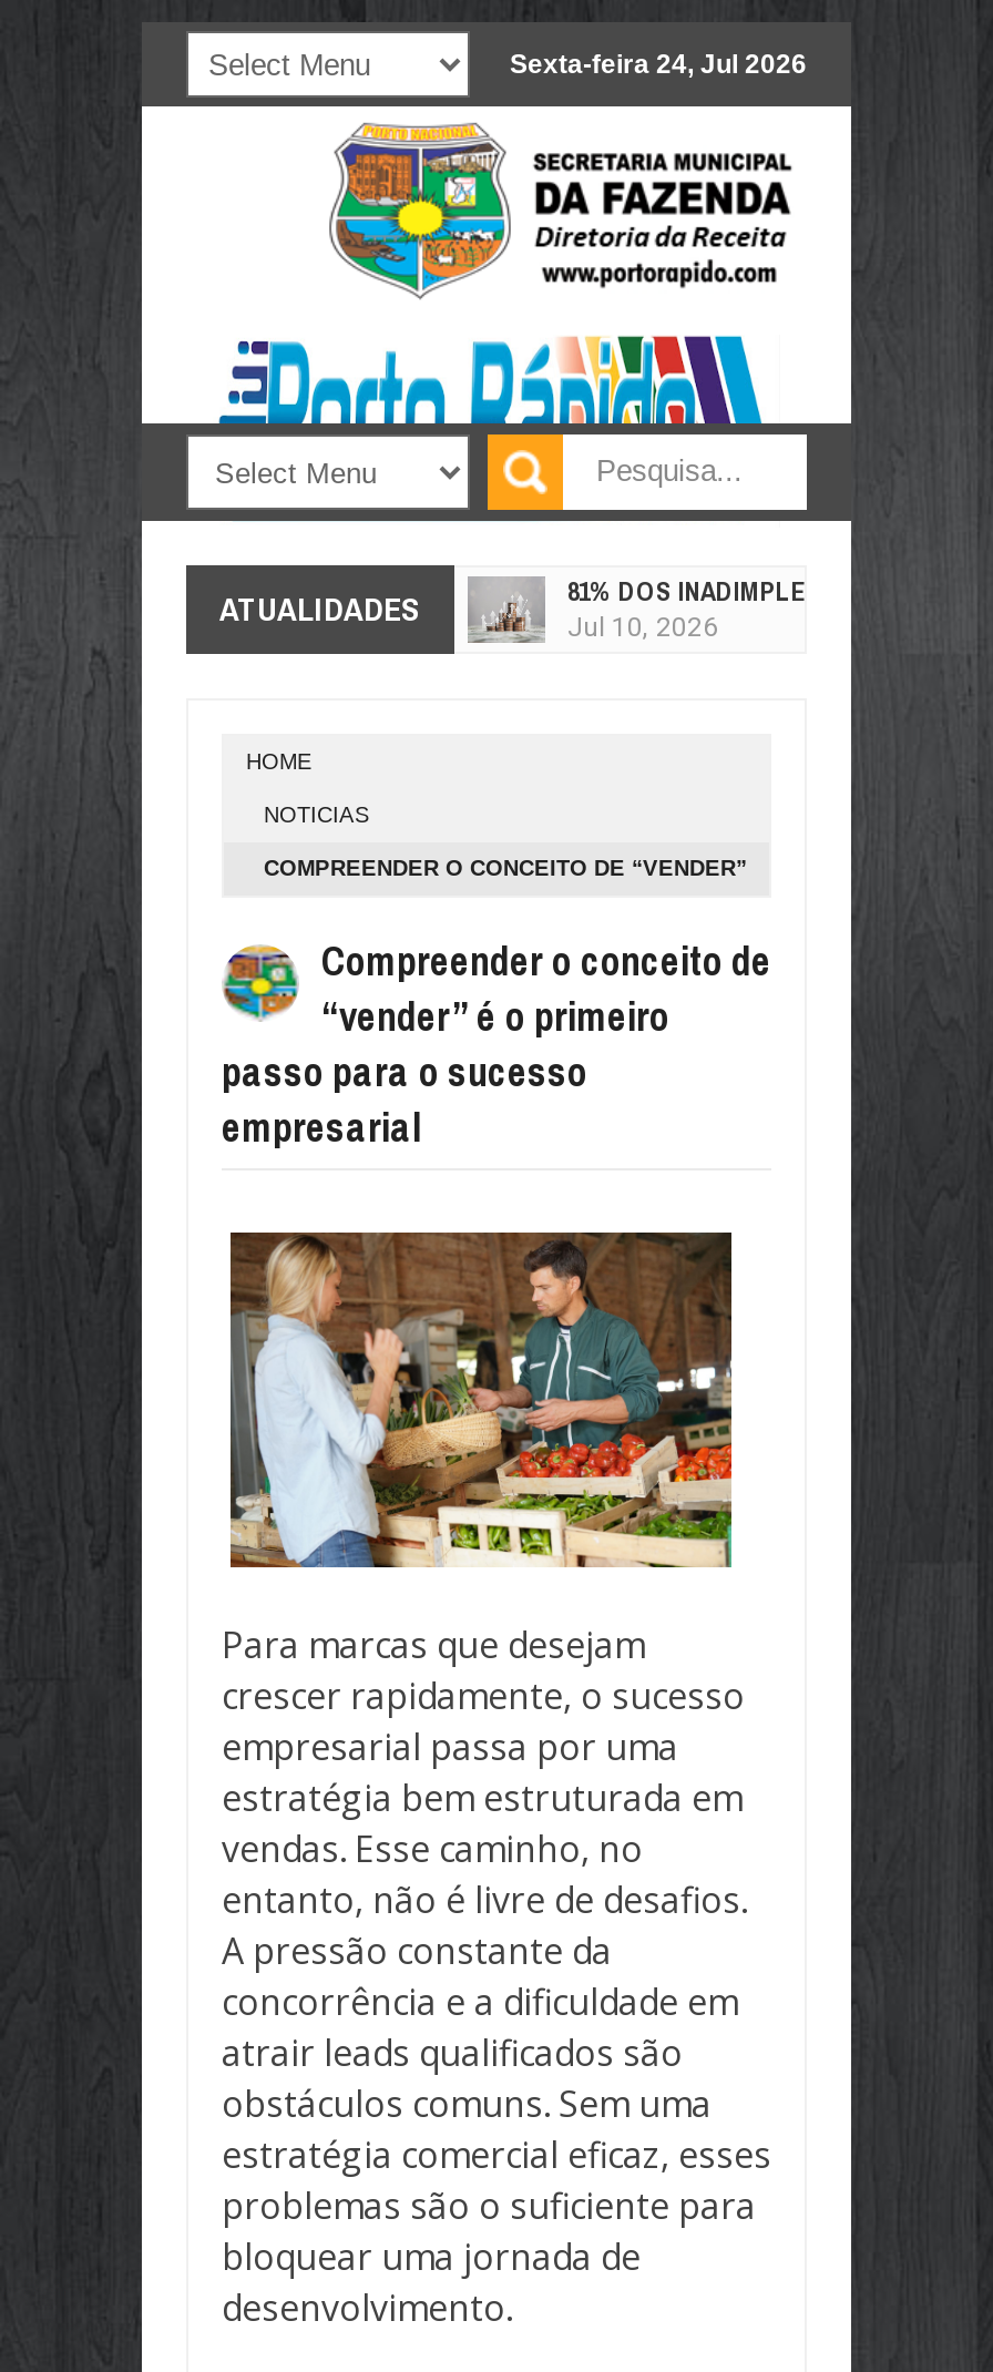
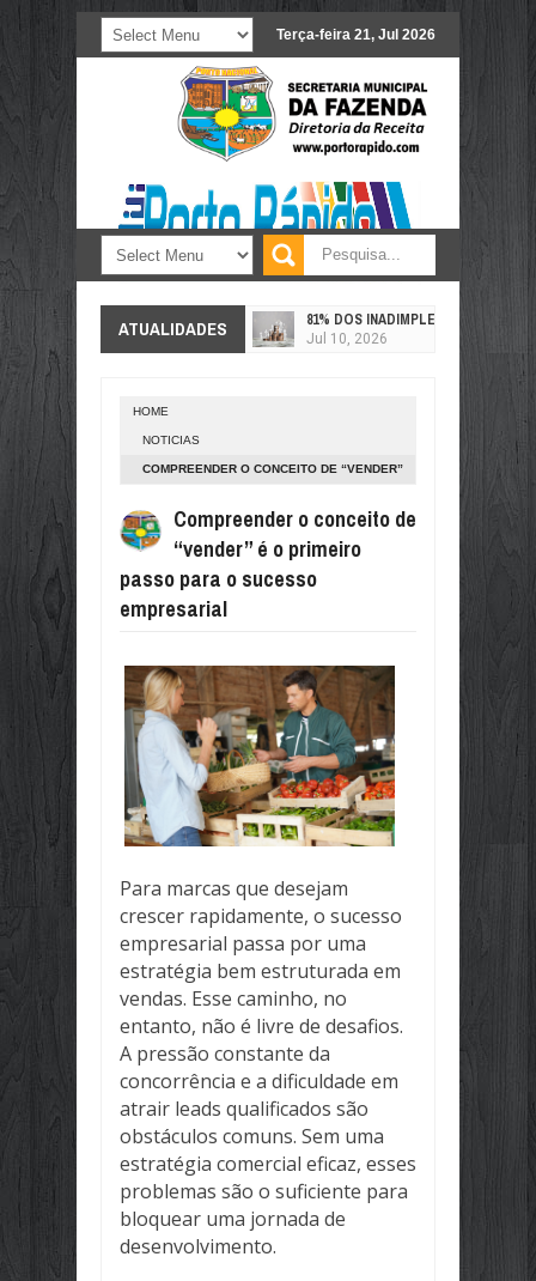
- Sexta-feira 24, Jul 2026
+ Terça-feira 21, Jul 2026
